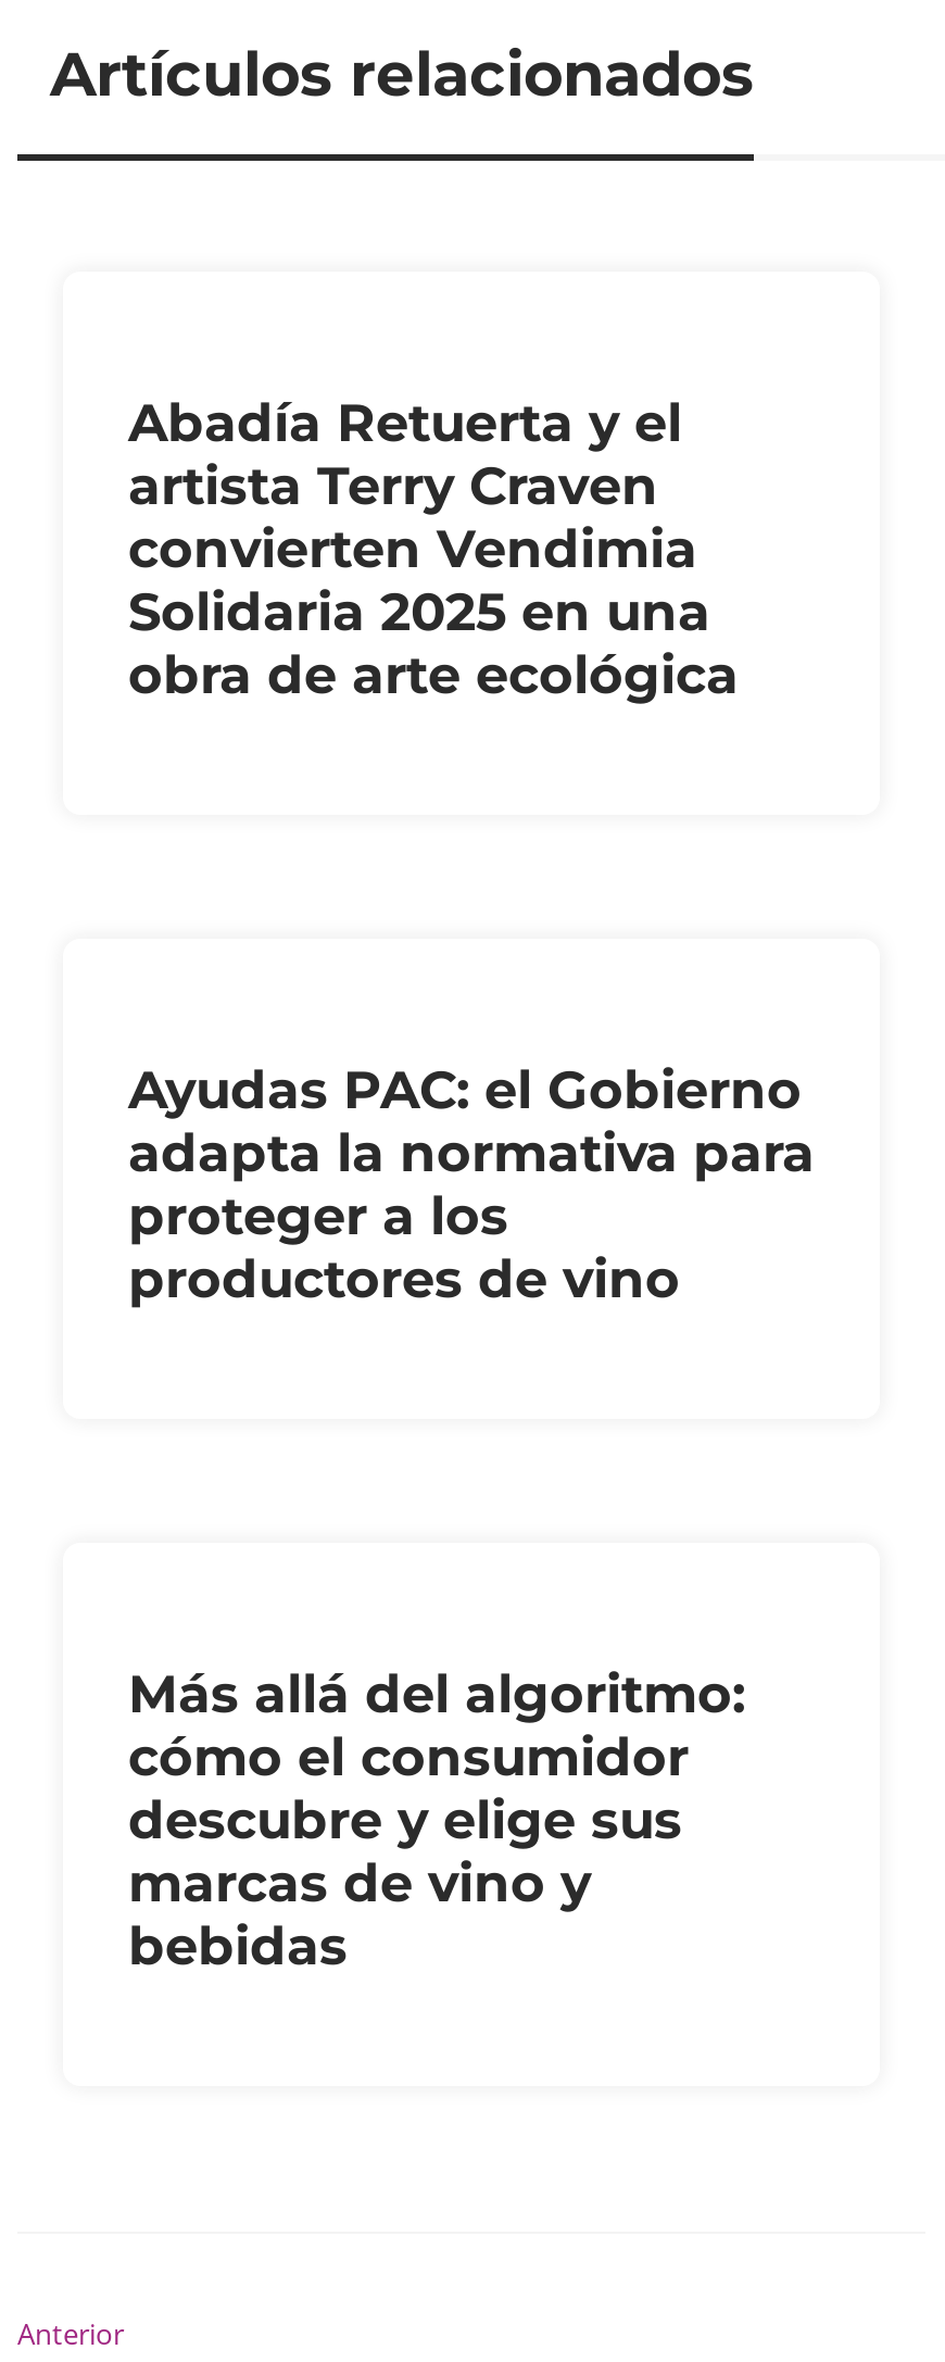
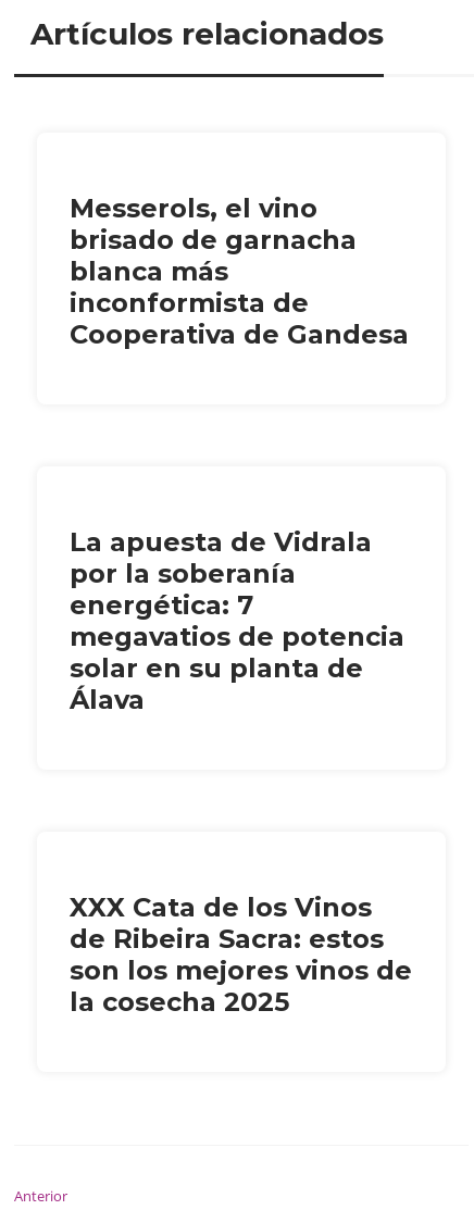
- Abadía Retuerta y el
- artista Terry Craven
- convierten Vendimia
- Solidaria 2025 en una
- obra de arte ecológica
+ Messerols, el vino
+ brisado de garnacha
+ blanca más
+ inconformista de
+ Cooperativa de Gandesa

- Ayudas PAC: el Gobierno
- adapta la normativa para
- proteger a los
- productores de vino
+ La apuesta de Vidrala
+ por la soberanía
+ energética: 7
+ megavatios de potencia
+ solar en su planta de
+ Álava

- Más allá del algoritmo:
- cómo el consumidor
- descubre y elige sus
- marcas de vino y
- bebidas
+ XXX Cata de los Vinos
+ de Ribeira Sacra: estos
+ son los mejores vinos de
+ la cosecha 2025
